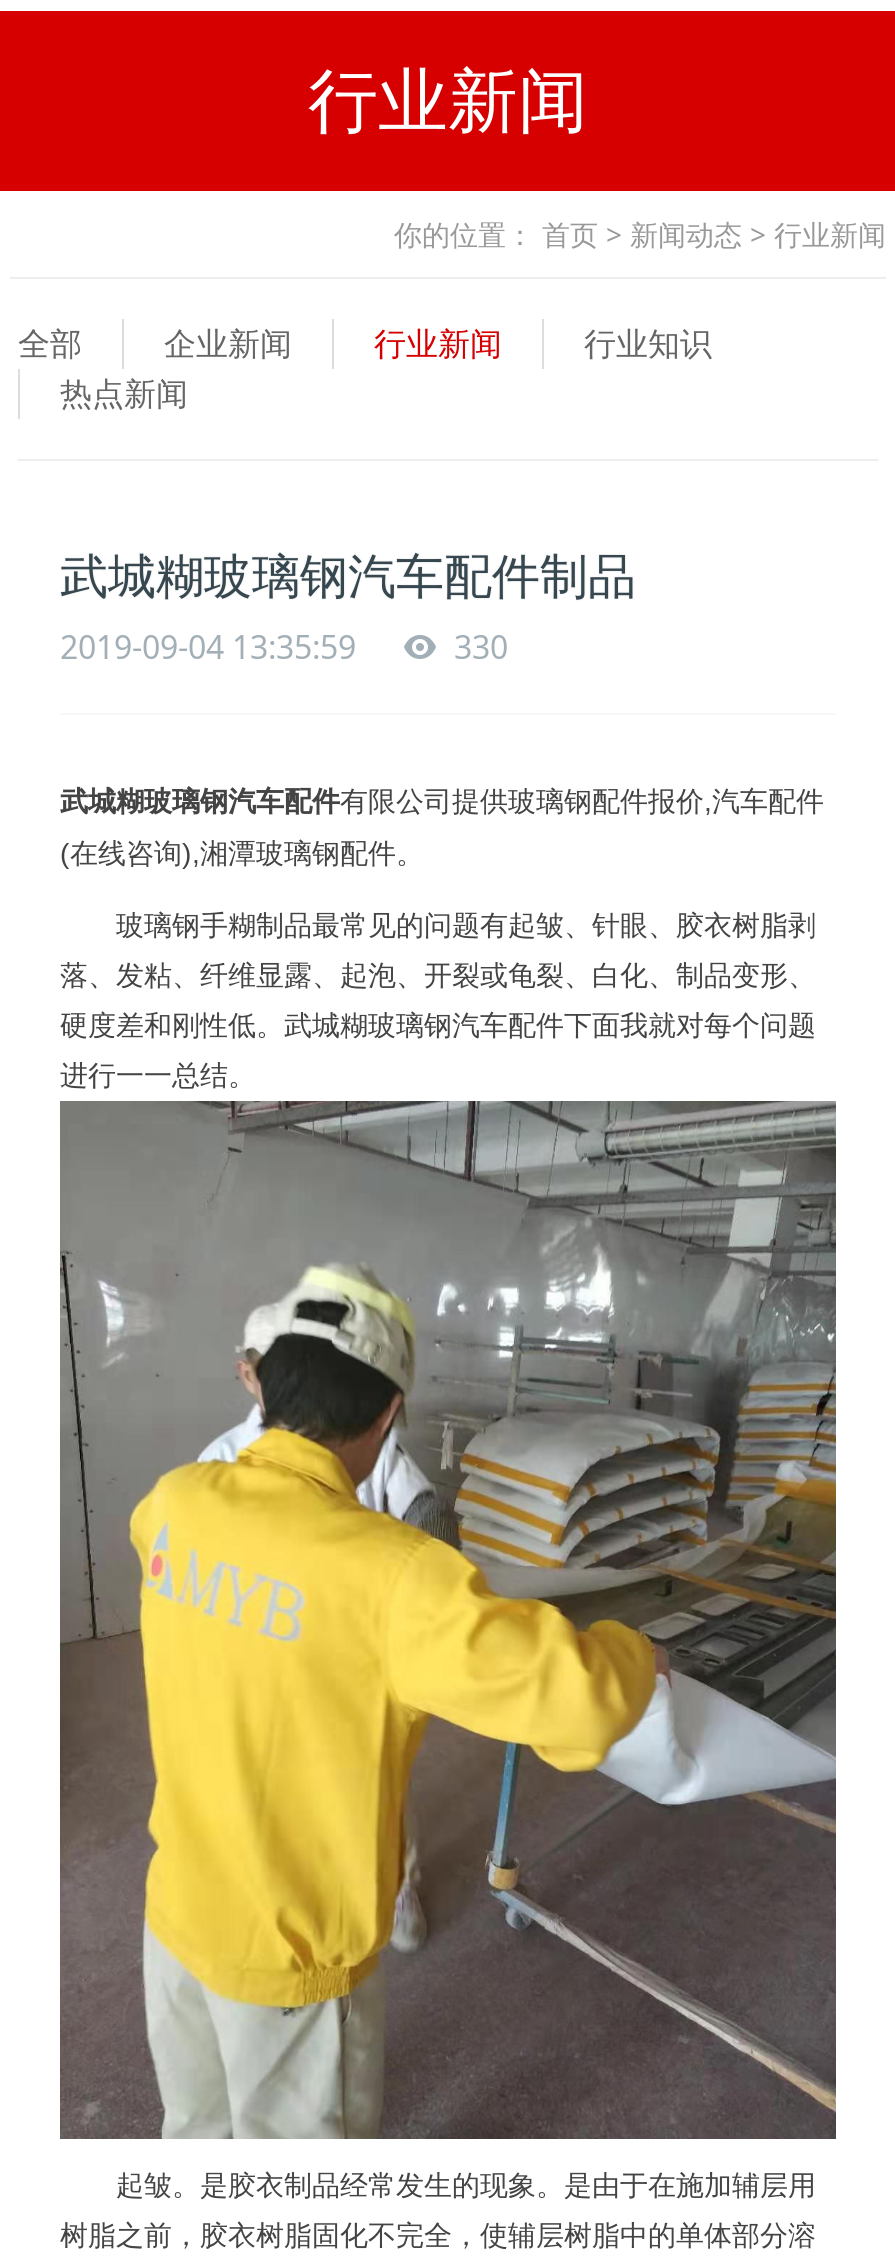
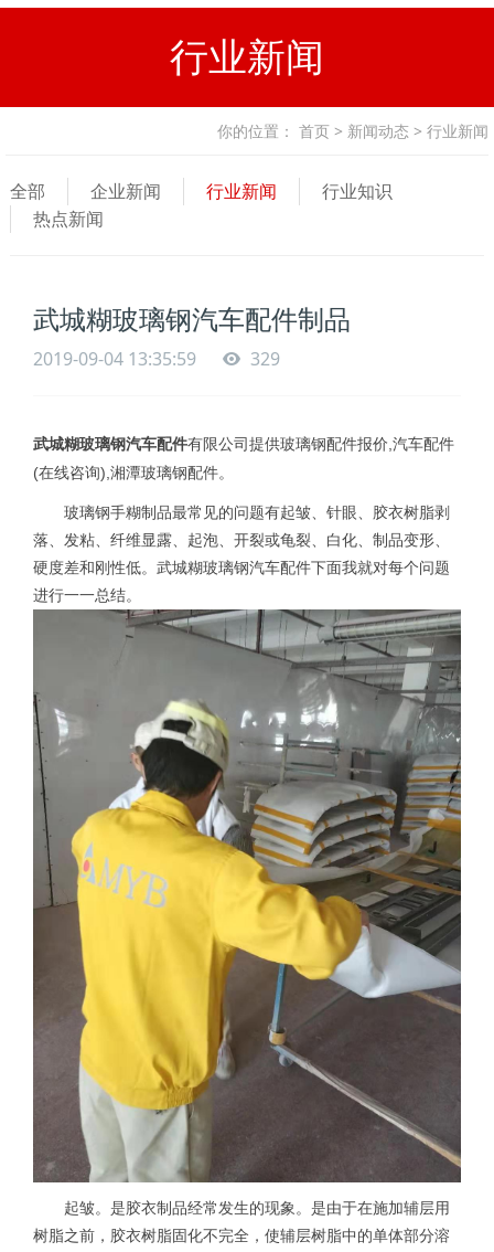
- 330
+ 329
